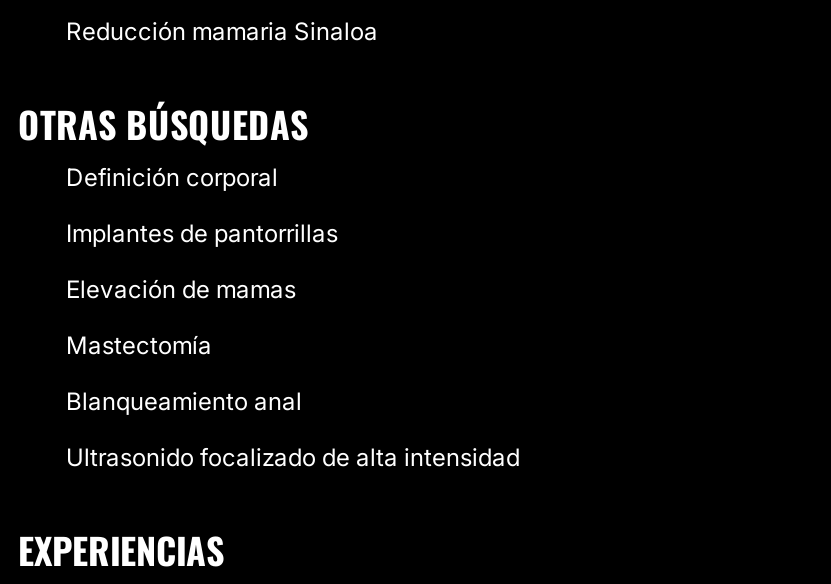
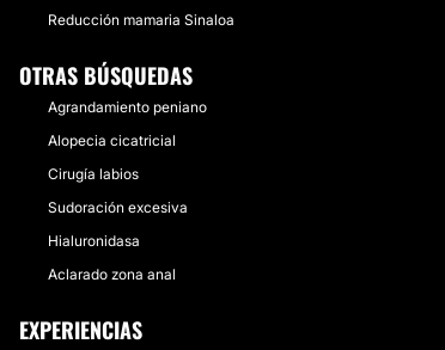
- Definición corporal
+ Agrandamiento peniano

- Implantes de pantorrillas
+ Alopecia cicatricial

- Elevación de mamas
+ Cirugía labios

- Mastectomía
+ Sudoración excesiva

- Blanqueamiento anal
+ Hialuronidasa

- Ultrasonido focalizado de alta intensidad
+ Aclarado zona anal
